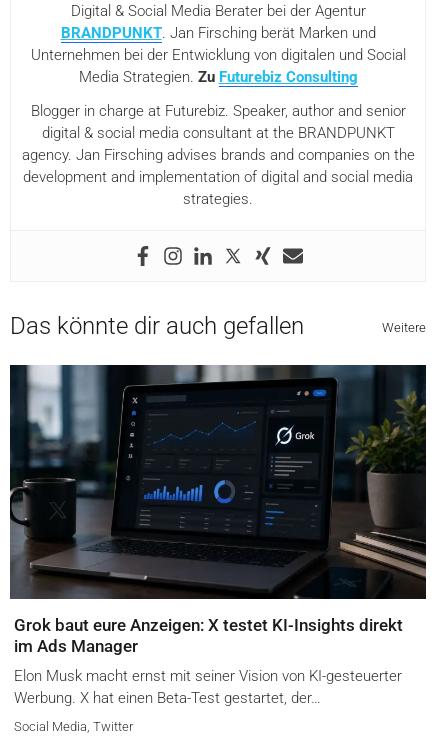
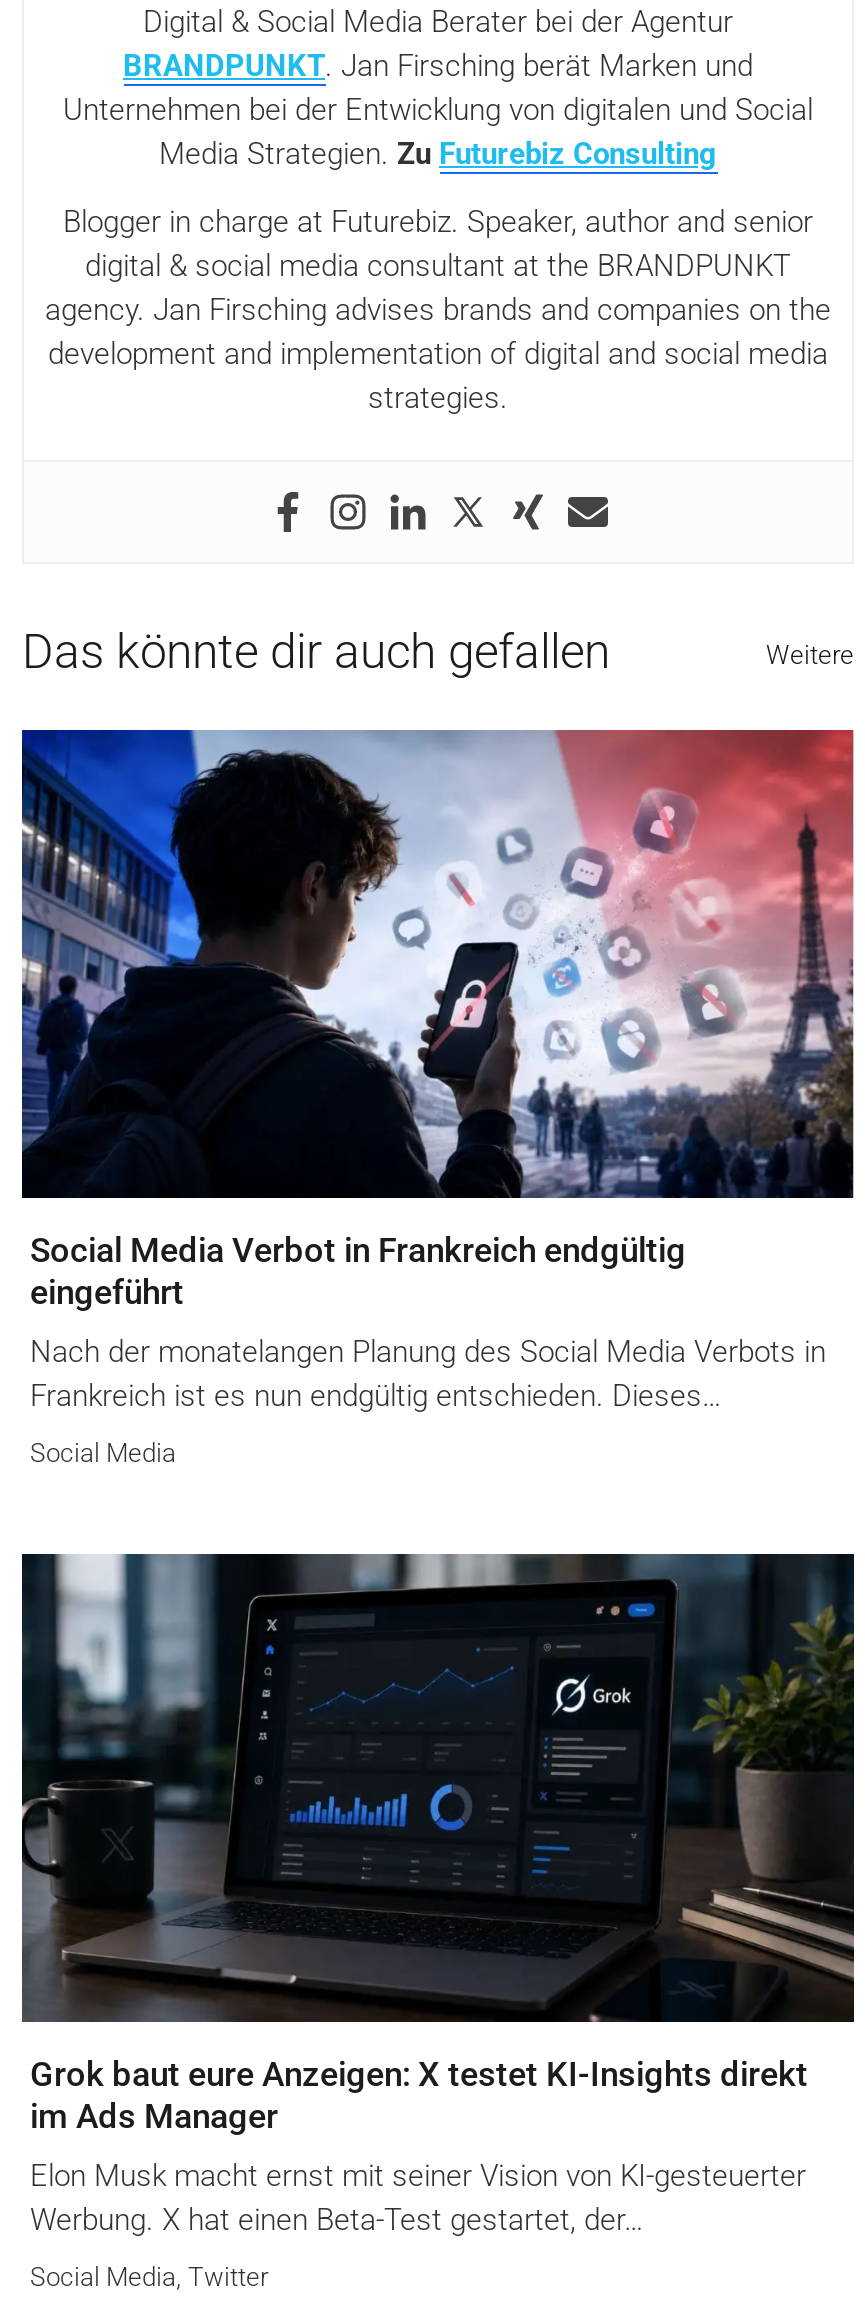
+ [image]
+ Social Media Verbot in Frankreich endgültig
+ eingeführt
+ Nach der monatelangen Planung des Social Media Verbots in
+ Frankreich ist es nun endgültig entschieden. Dieses…
+ Social Media
